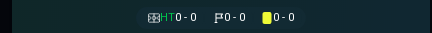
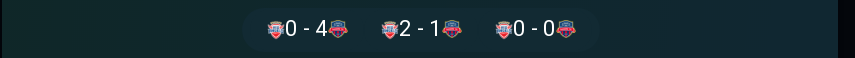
- HT 0 - 0
- 0 - 0
+ 0 - 4
+ 2 - 1
